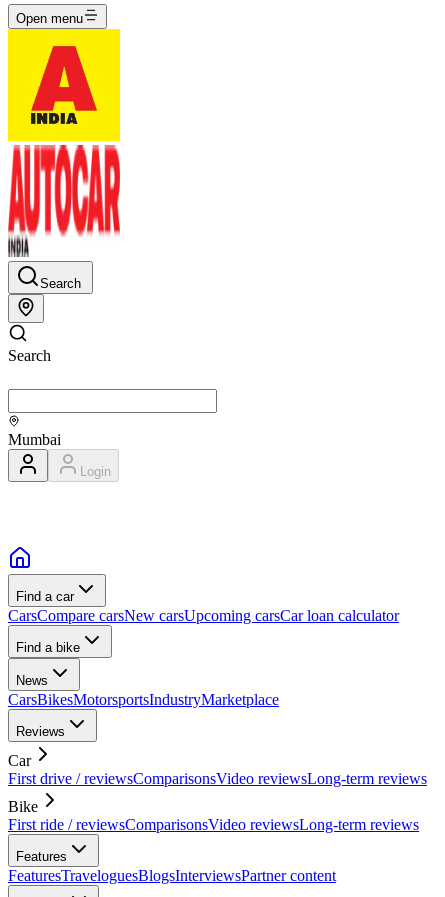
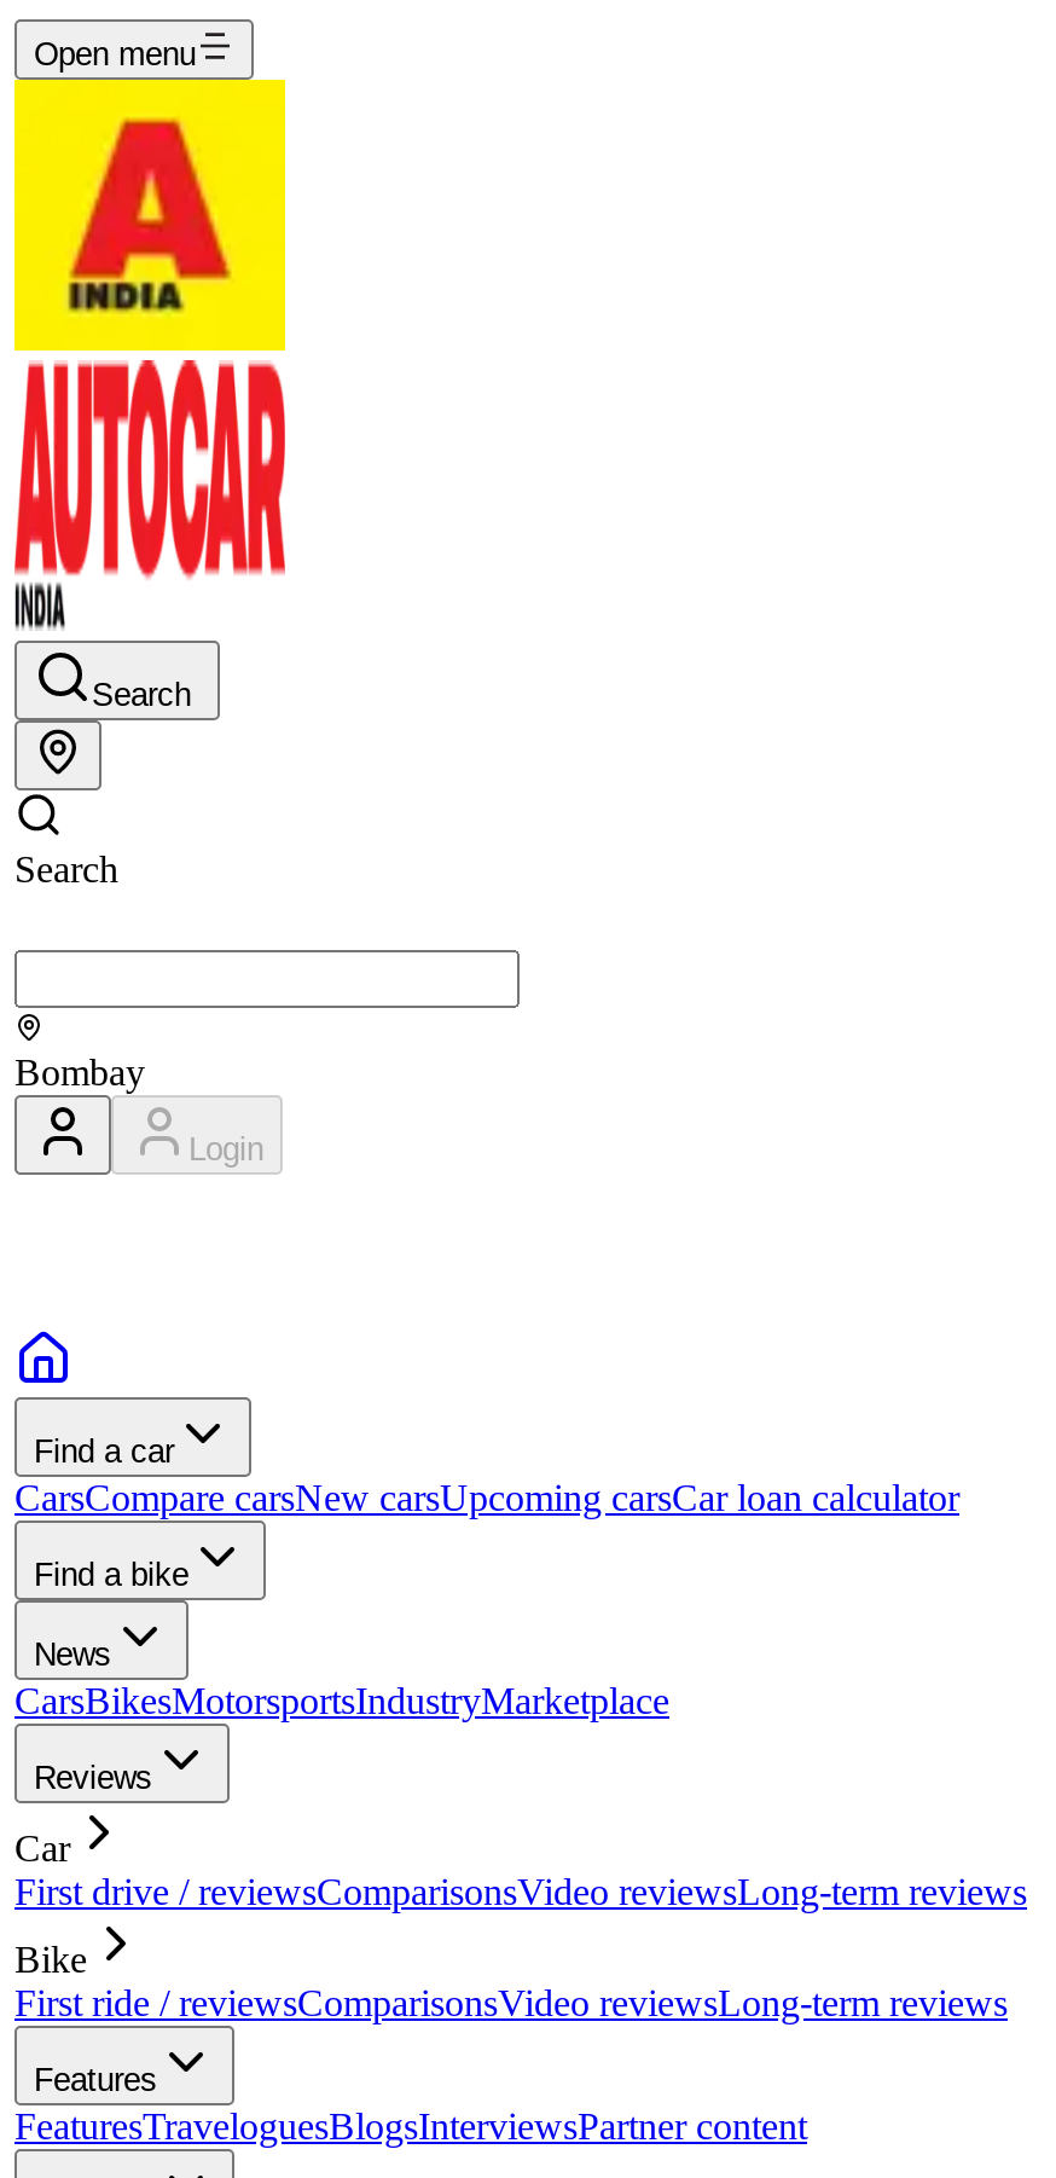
- Mumbai
+ Bombay
